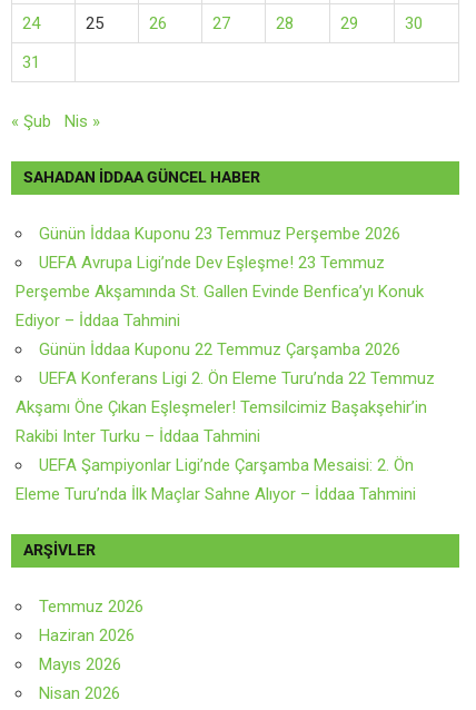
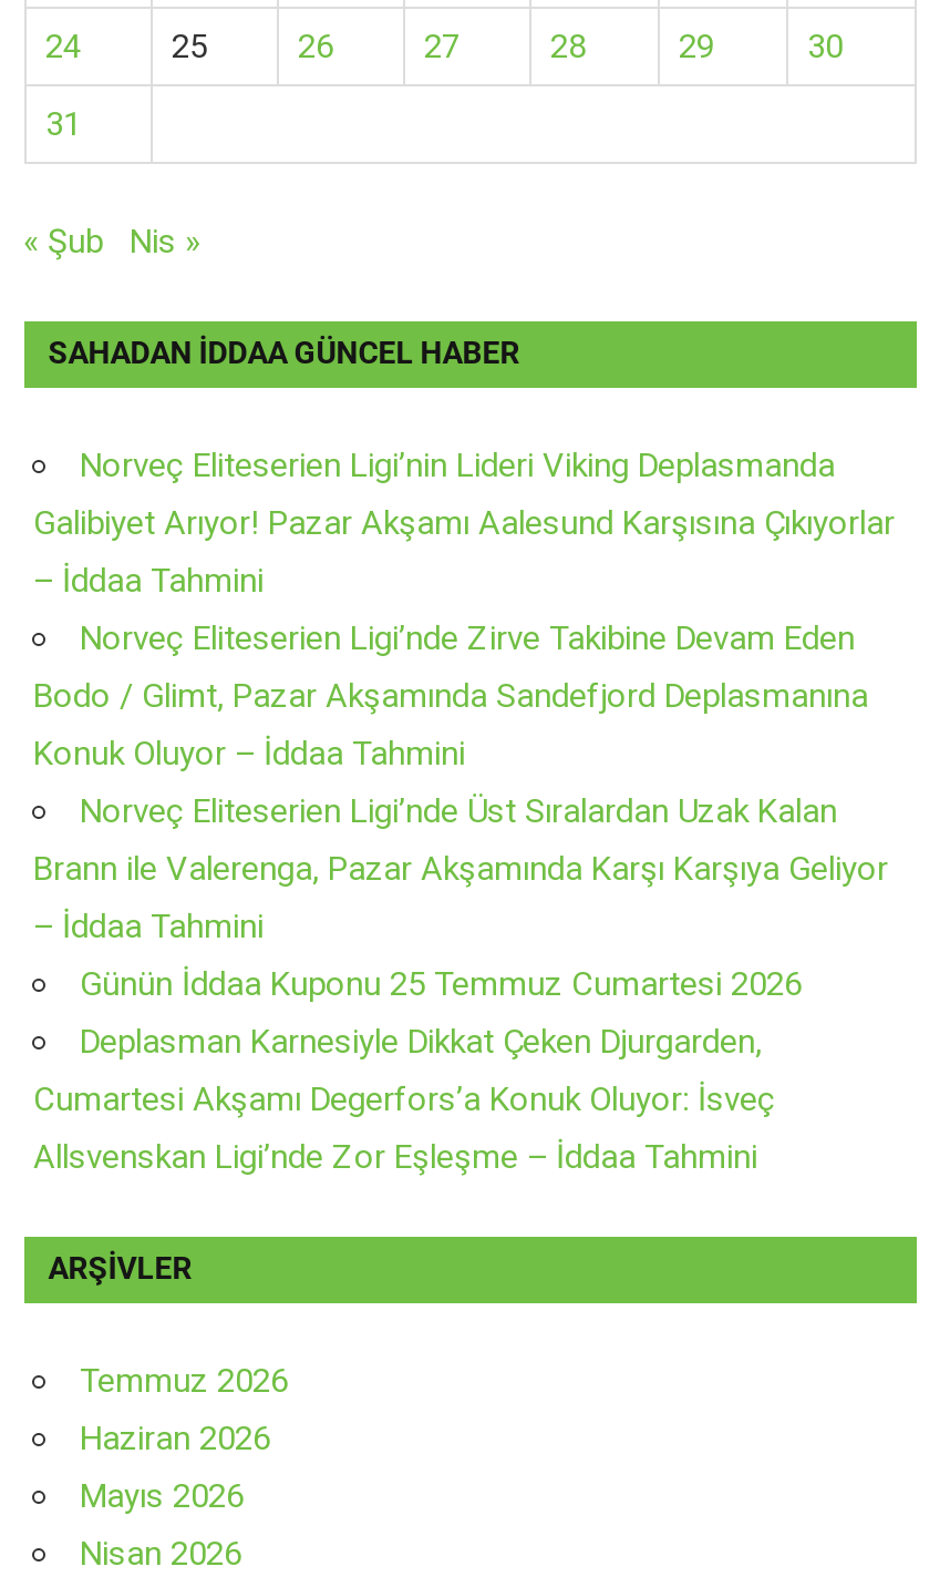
- Günün İddaa Kuponu 23 Temmuz Perşembe 2026
- UEFA Avrupa Ligi’nde Dev Eşleşme! 23 Temmuz
- Perşembe Akşamında St. Gallen Evinde Benfica’yı Konuk
- Ediyor – İddaa Tahmini
- Günün İddaa Kuponu 22 Temmuz Çarşamba 2026
- UEFA Konferans Ligi 2. Ön Eleme Turu’nda 22 Temmuz
- Akşamı Öne Çıkan Eşleşmeler! Temsilcimiz Başakşehir’in
- Rakibi Inter Turku – İddaa Tahmini
- UEFA Şampiyonlar Ligi’nde Çarşamba Mesaisi: 2. Ön
- Eleme Turu’nda İlk Maçlar Sahne Alıyor – İddaa Tahmini
+ Norveç Eliteserien Ligi’nin Lideri Viking Deplasmanda
+ Galibiyet Arıyor! Pazar Akşamı Aalesund Karşısına Çıkıyorlar
+ – İddaa Tahmini
+ Norveç Eliteserien Ligi’nde Zirve Takibine Devam Eden
+ Bodo / Glimt, Pazar Akşamında Sandefjord Deplasmanına
+ Konuk Oluyor – İddaa Tahmini
+ Norveç Eliteserien Ligi’nde Üst Sıralardan Uzak Kalan
+ Brann ile Valerenga, Pazar Akşamında Karşı Karşıya Geliyor
+ – İddaa Tahmini
+ Günün İddaa Kuponu 25 Temmuz Cumartesi 2026
+ Deplasman Karnesiyle Dikkat Çeken Djurgarden,
+ Cumartesi Akşamı Degerfors’a Konuk Oluyor: İsveç
+ Allsvenskan Ligi’nde Zor Eşleşme – İddaa Tahmini
